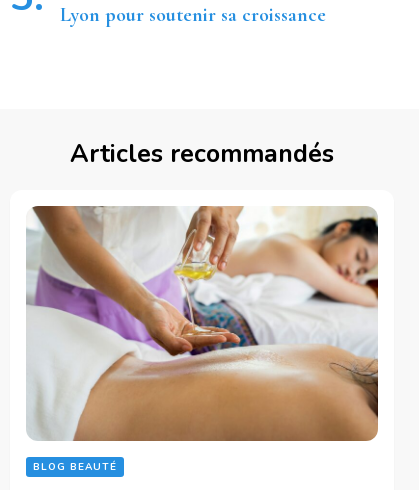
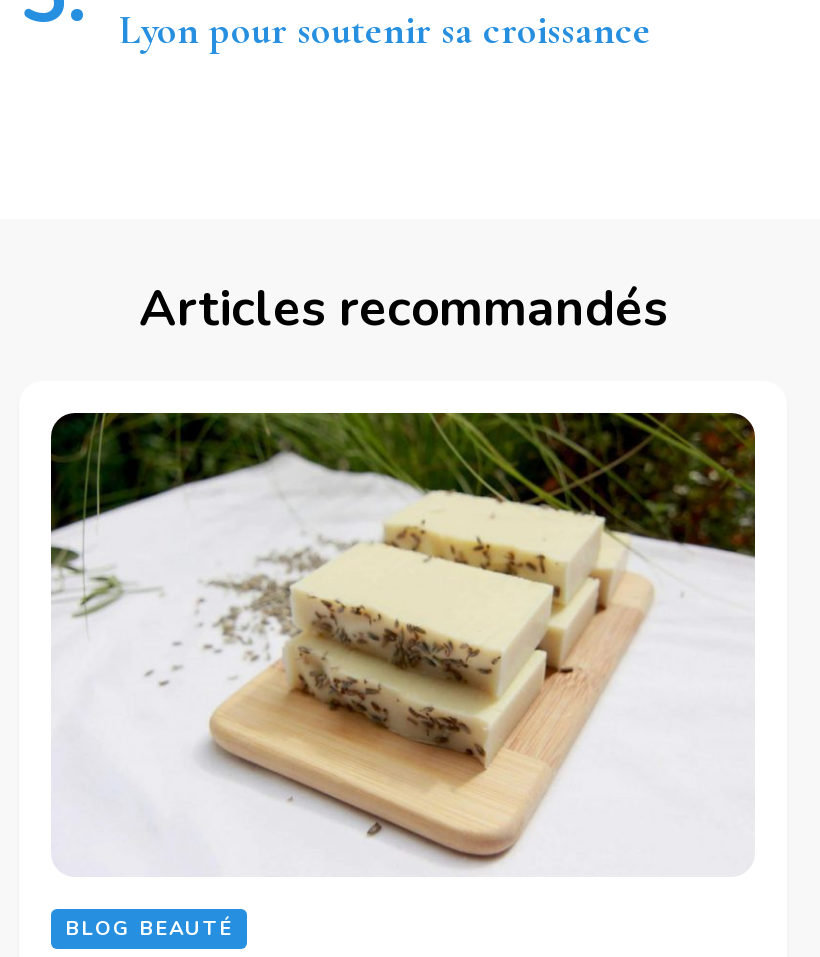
- [image]
+ [image]
